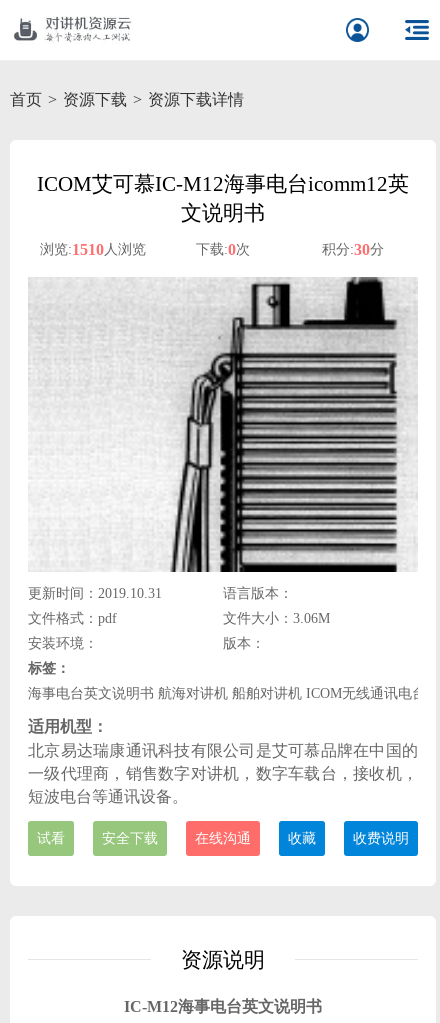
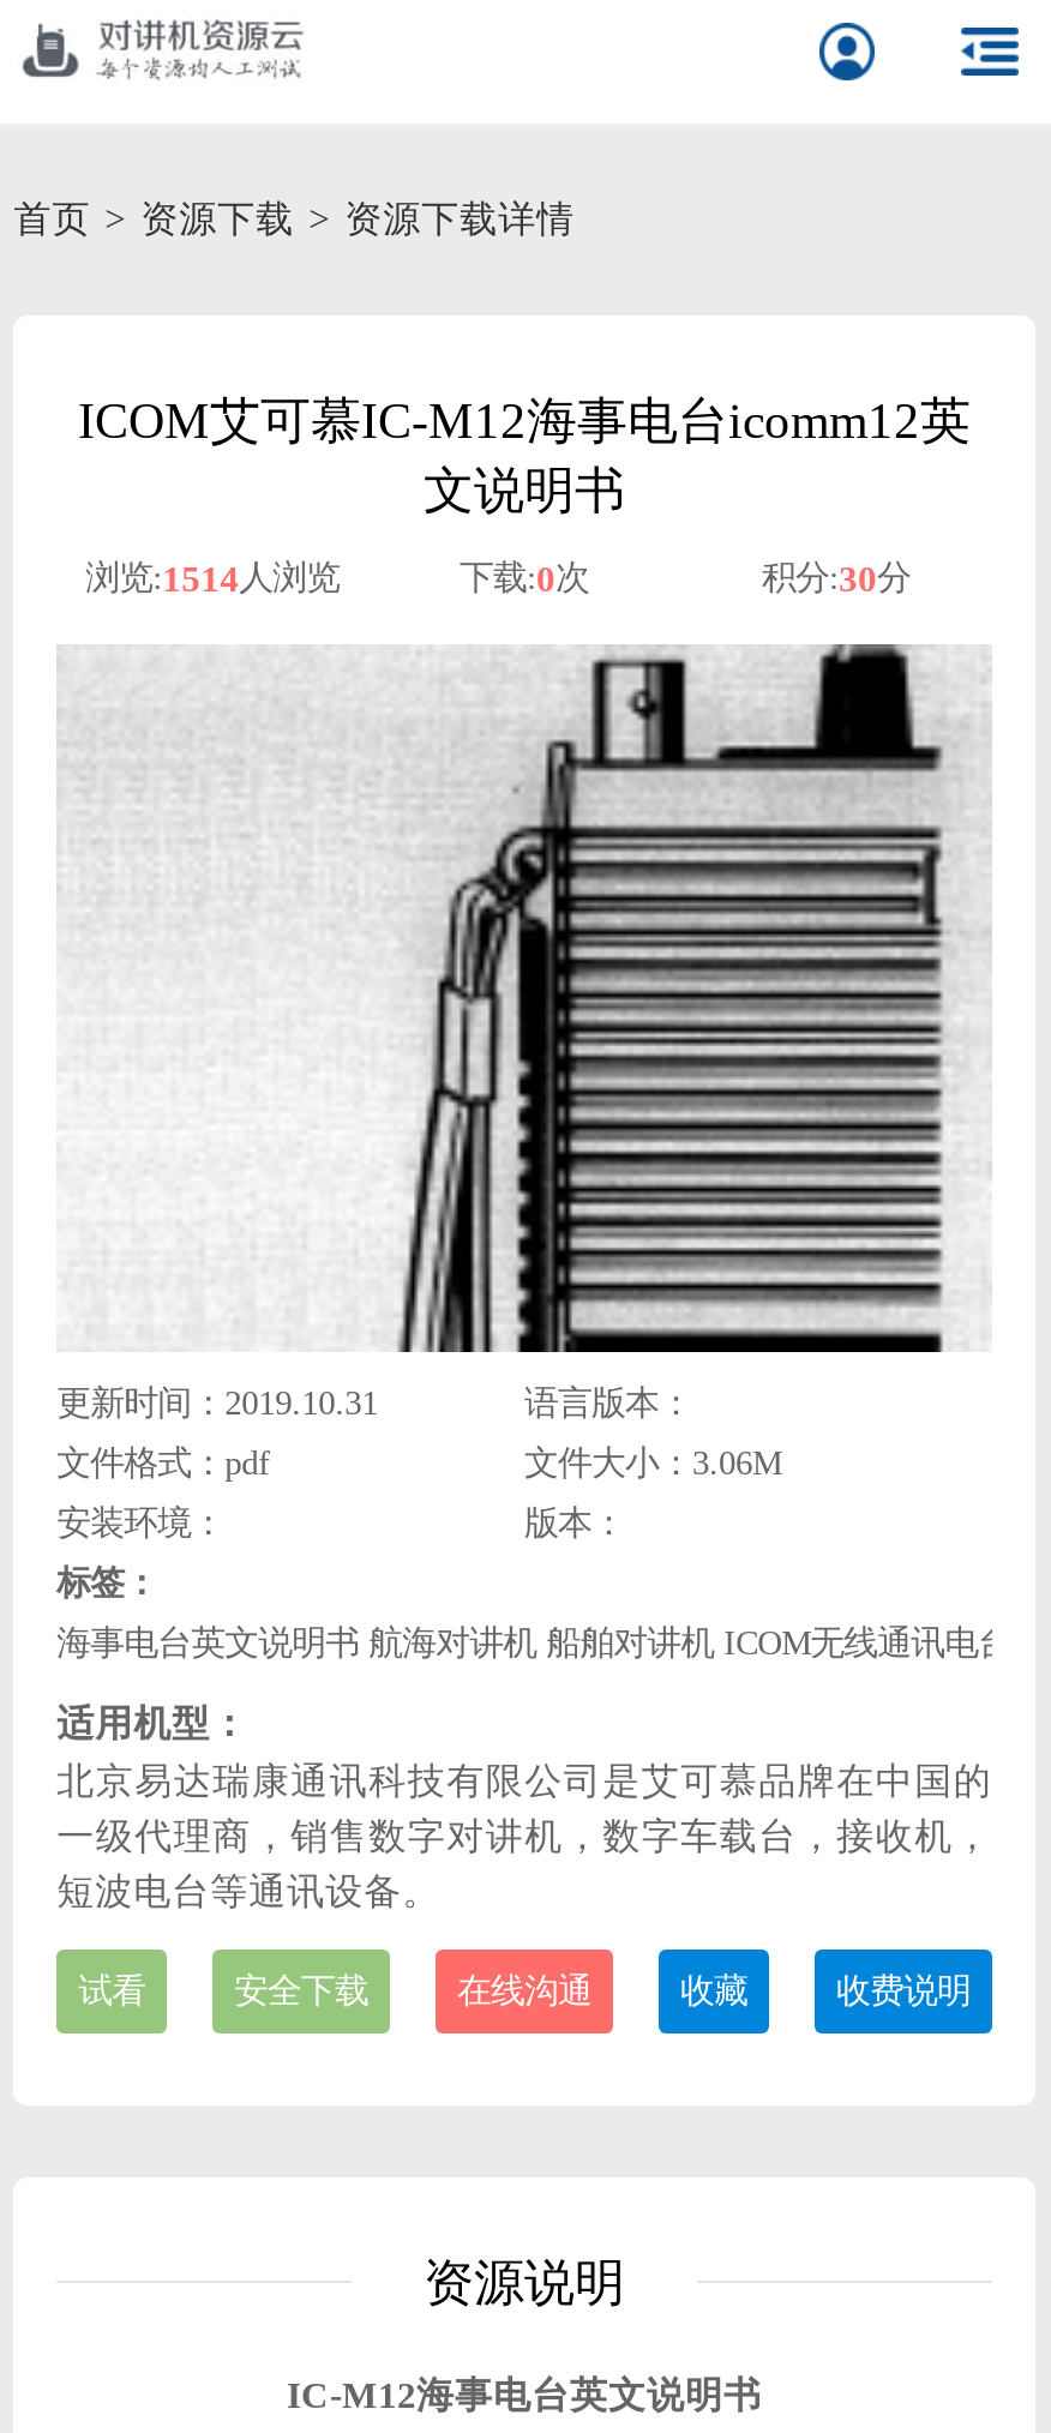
- 浏览:1510人浏览
+ 浏览:1514人浏览
